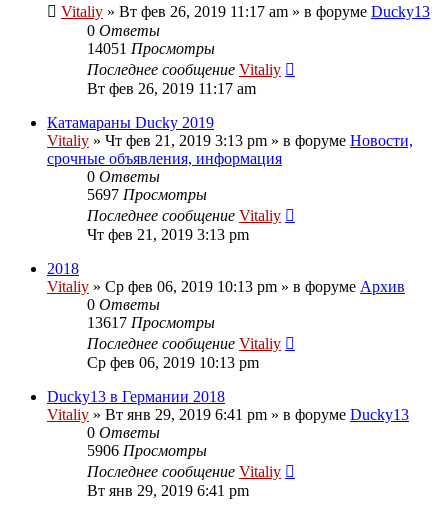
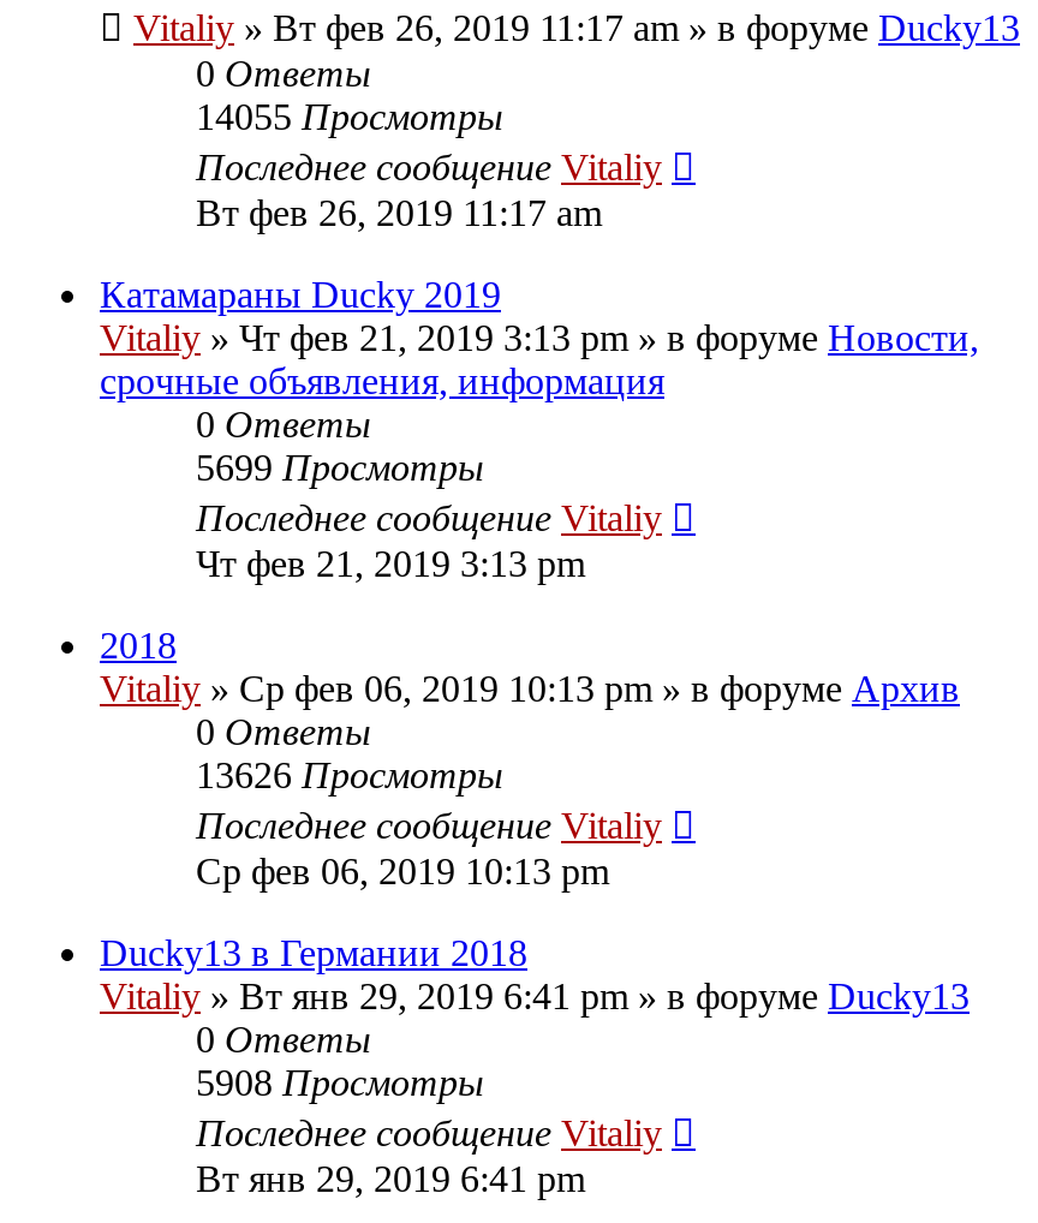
- 14051 Просмотры
+ 14055 Просмотры

- 5697 Просмотры
+ 5699 Просмотры

- 13617 Просмотры
+ 13626 Просмотры

- 5906 Просмотры
+ 5908 Просмотры
